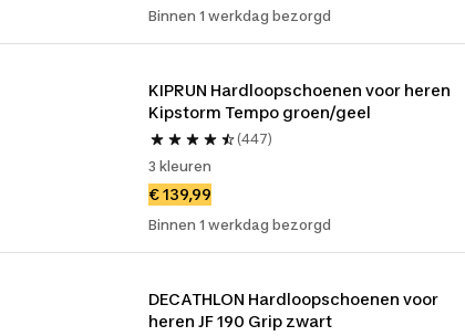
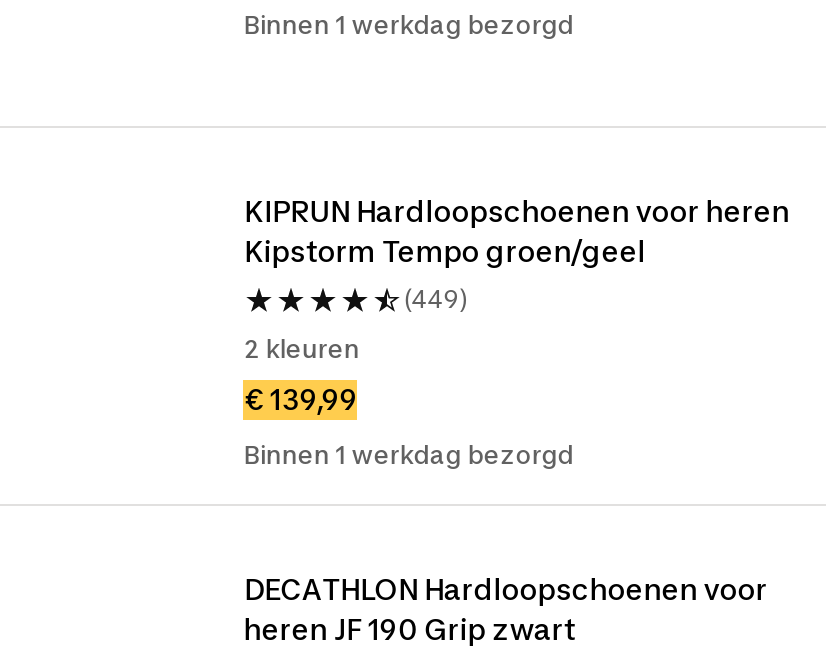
- (447)
+ (449)

- 3 kleuren
+ 2 kleuren
